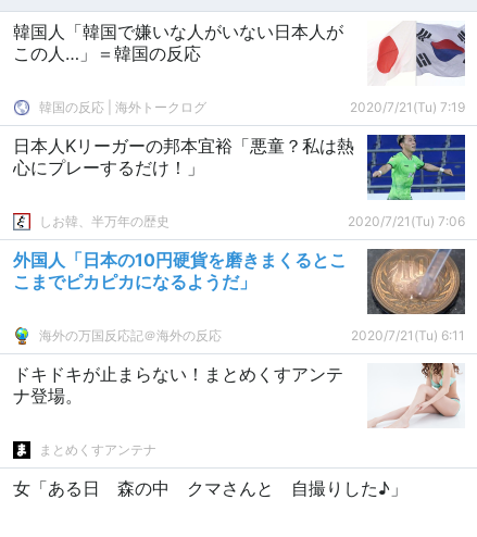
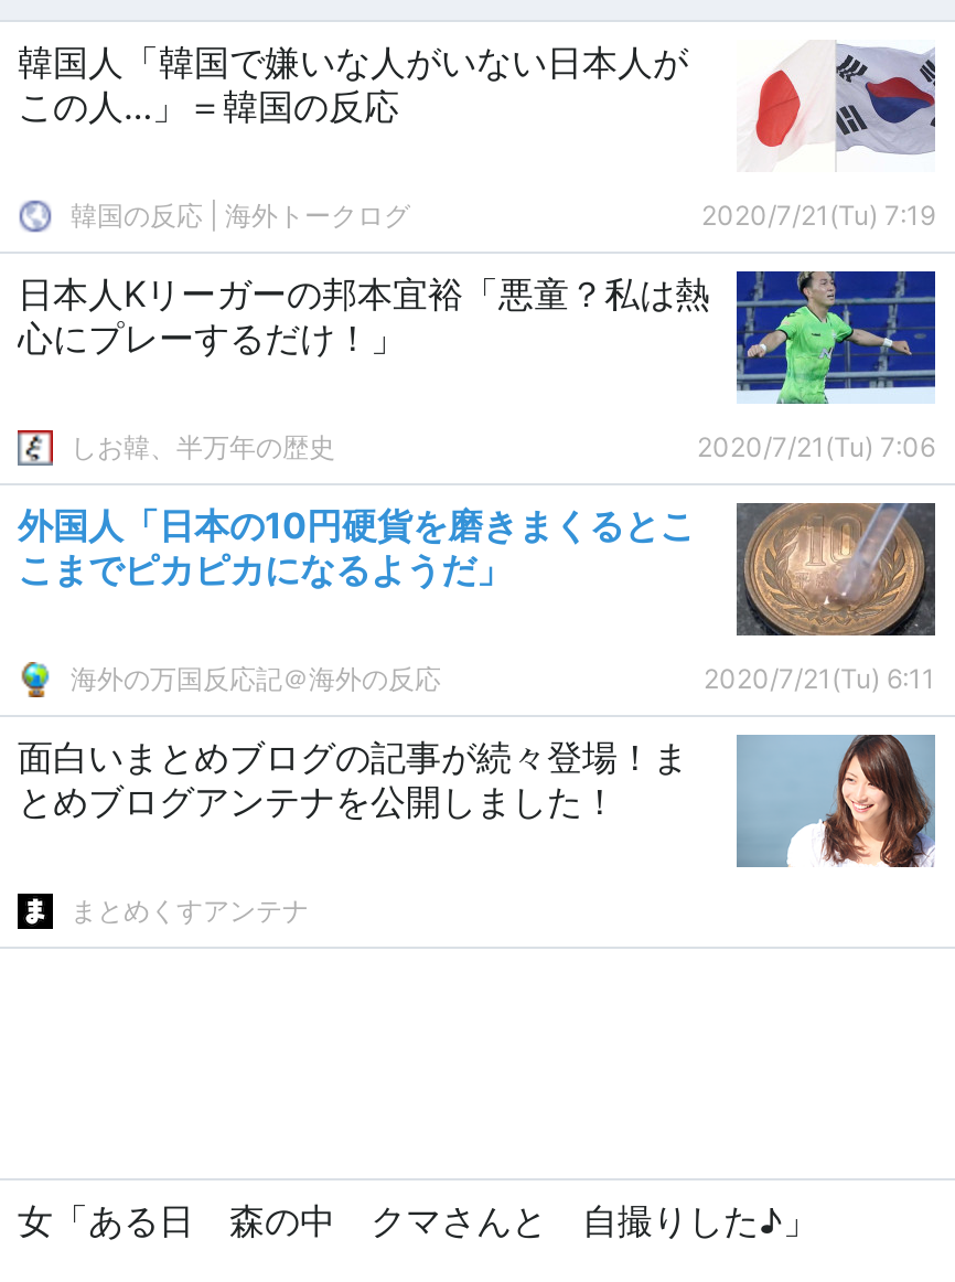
- [image]
- ドキドキが止まらない！まとめくすアンテ
- ナ登場。
+ [image]
+ 面白いまとめブログの記事が続々登場！ま
+ とめブログアンテナを公開しました！
